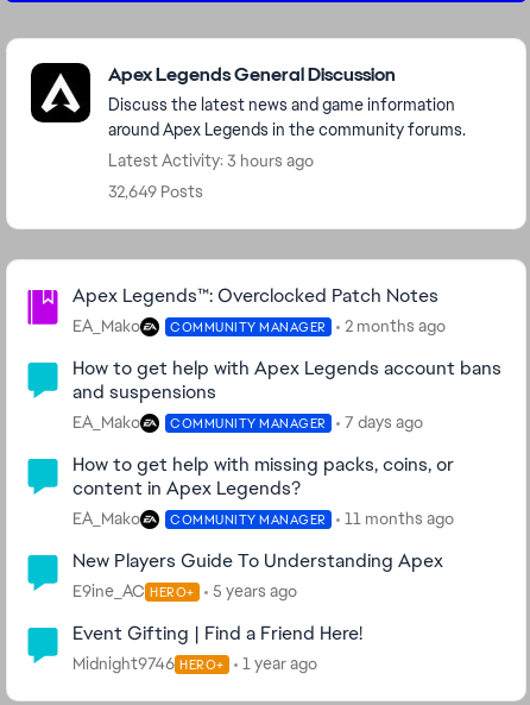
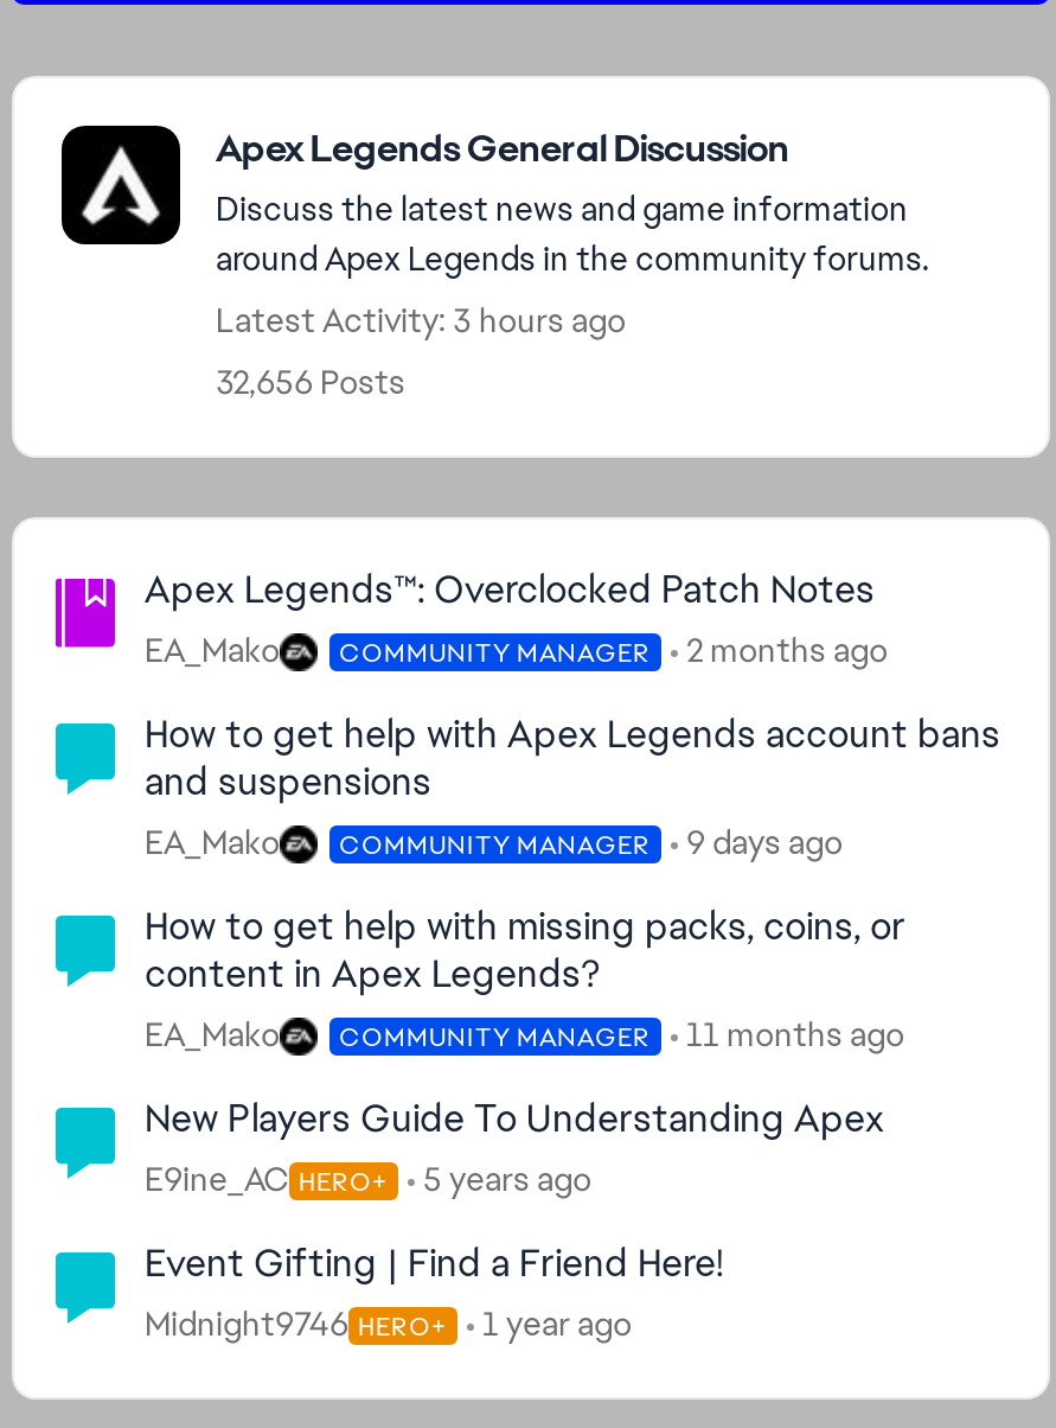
- 32,649 Posts
+ 32,656 Posts

- EA_Mako COMMUNITY MANAGER 7 days ago
+ EA_Mako COMMUNITY MANAGER 9 days ago
